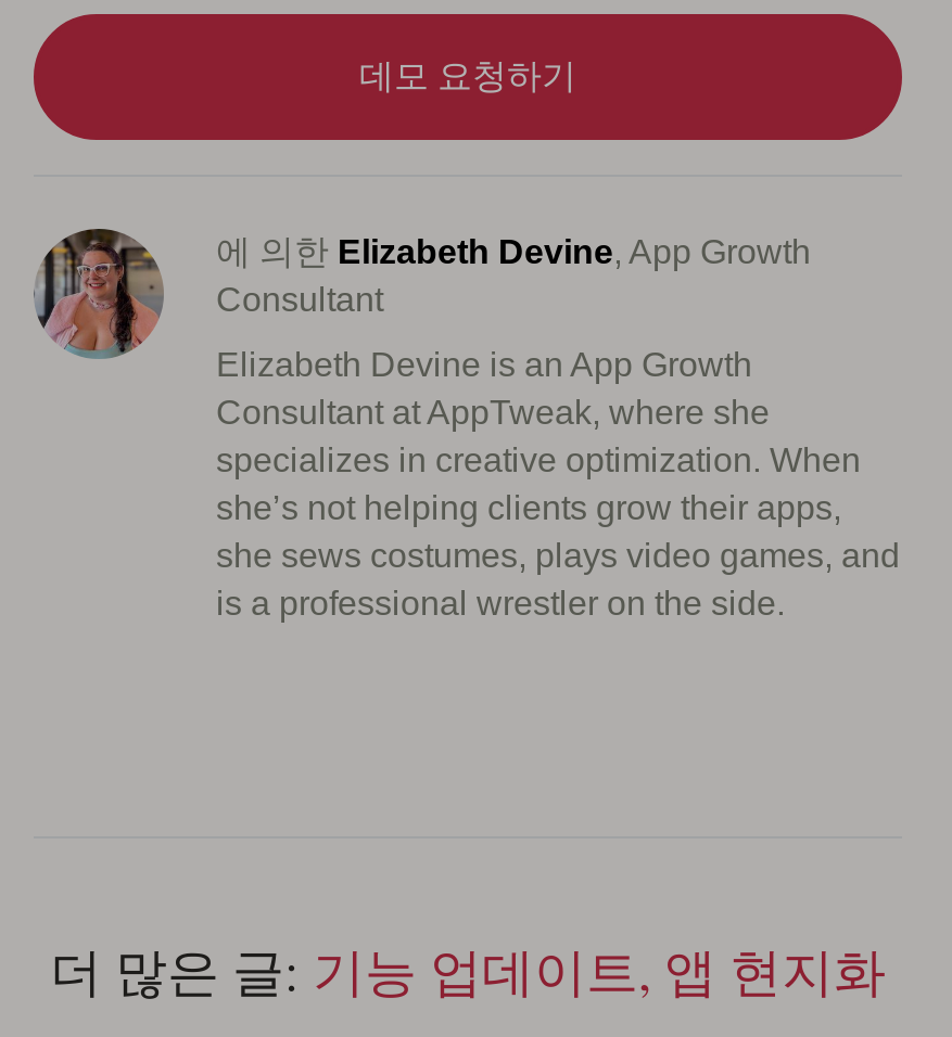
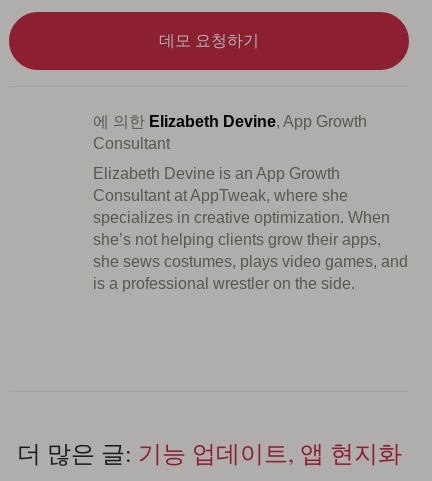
- [image]
